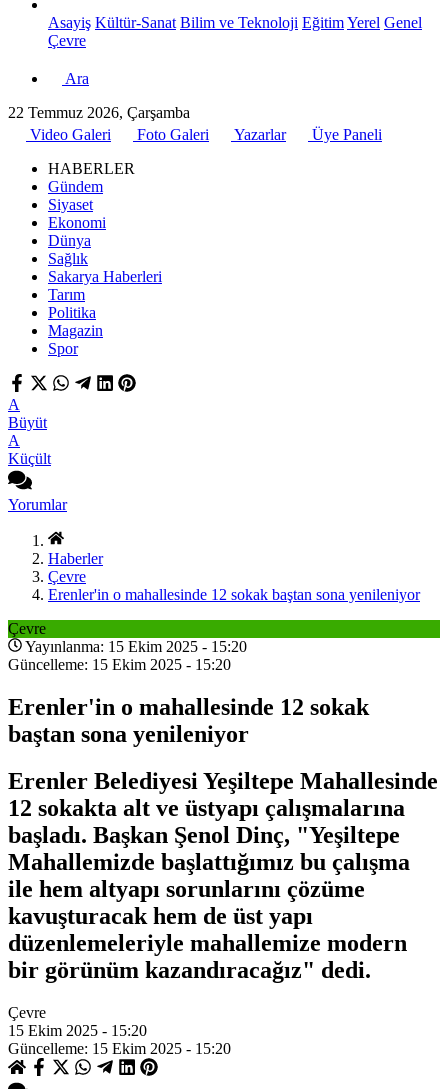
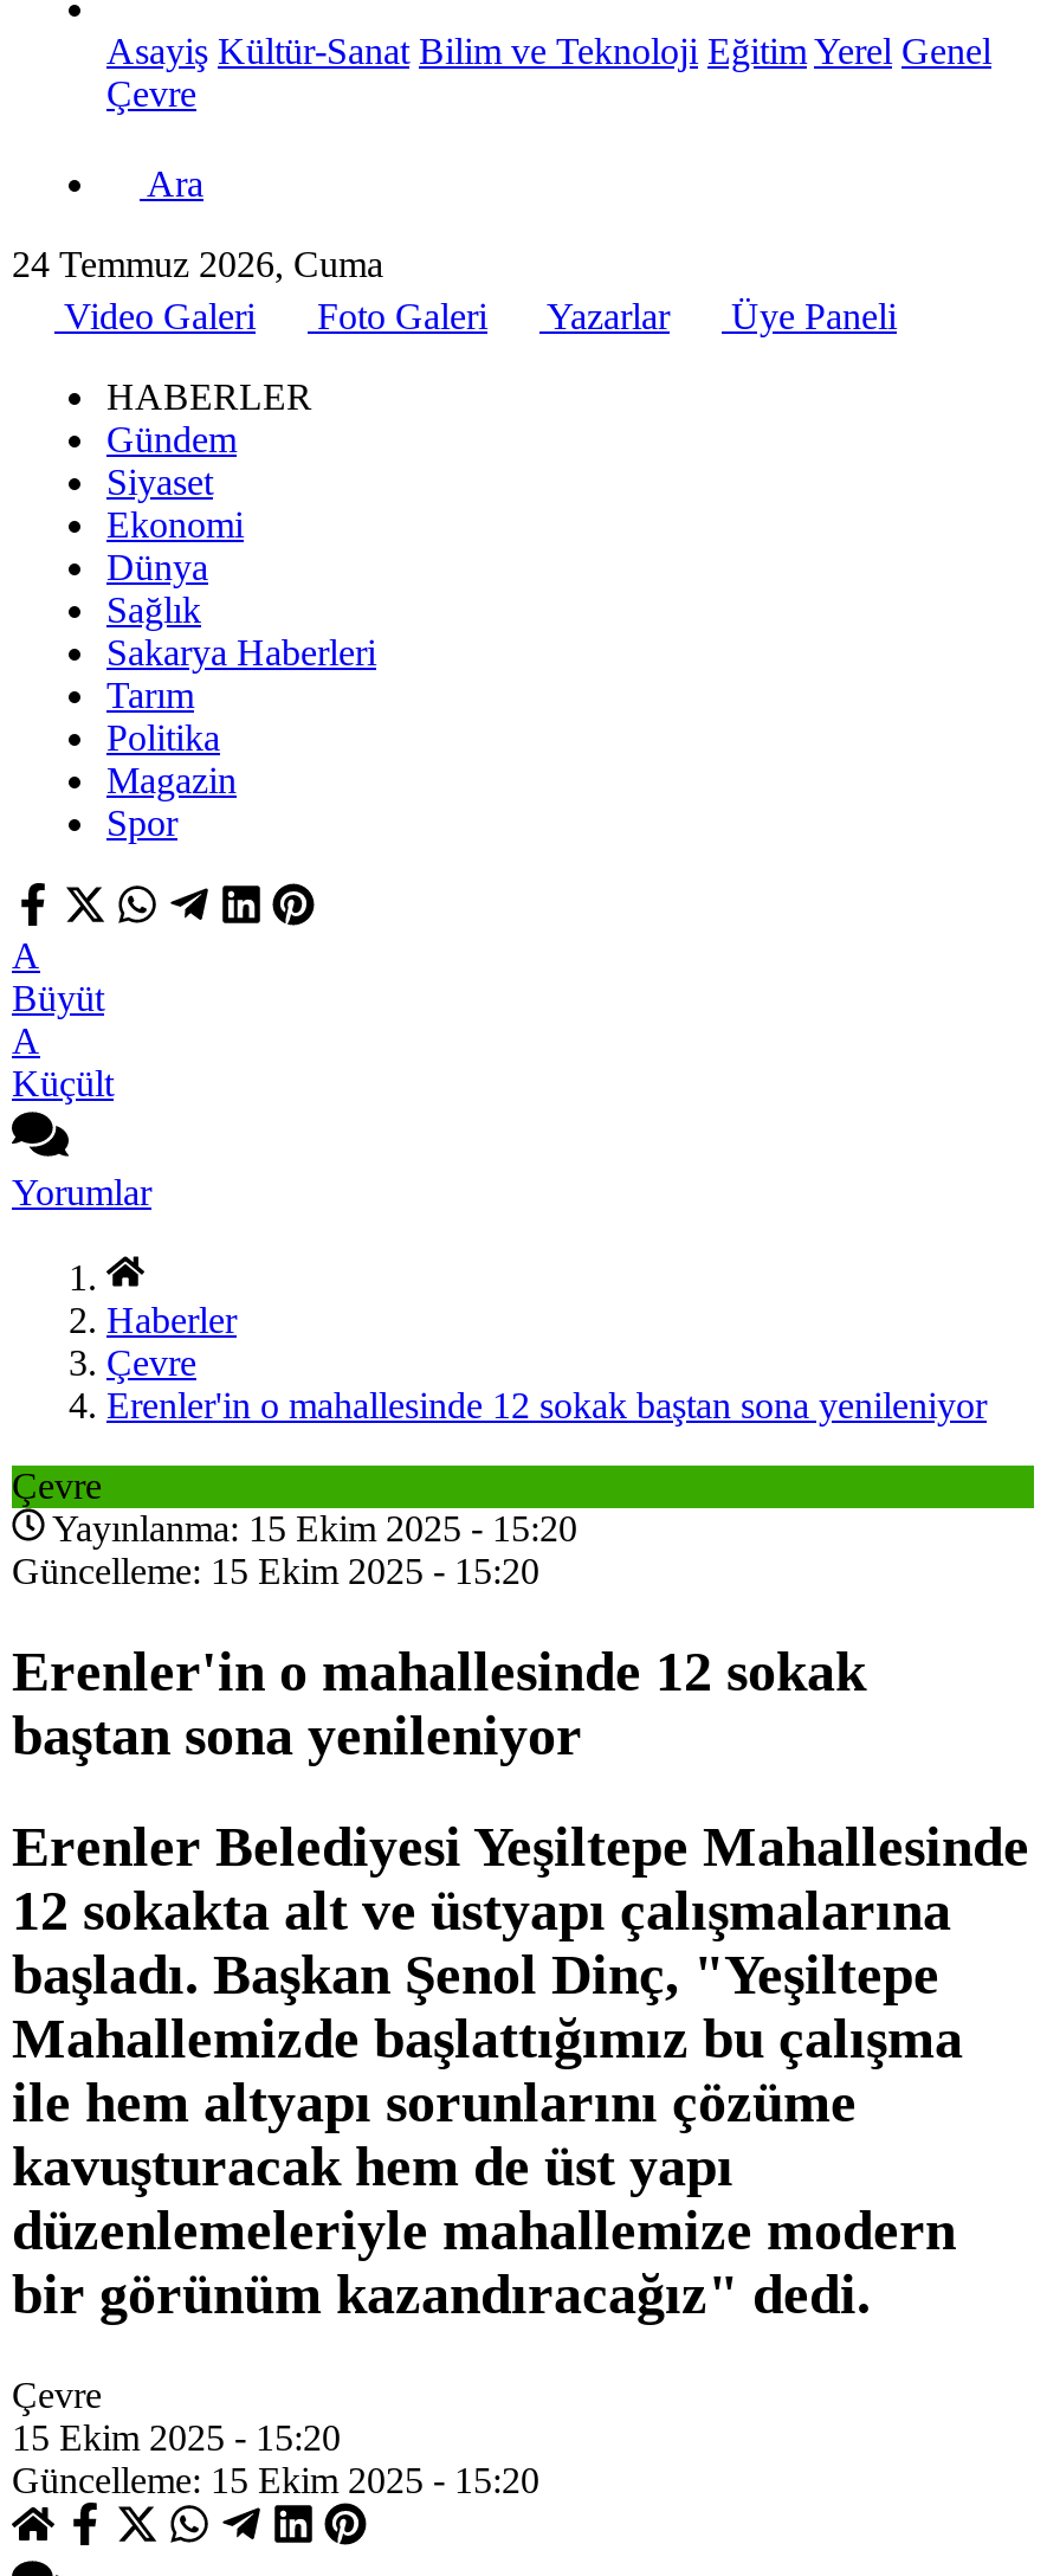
- 22 Temmuz 2026, Çarşamba
+ 24 Temmuz 2026, Cuma
